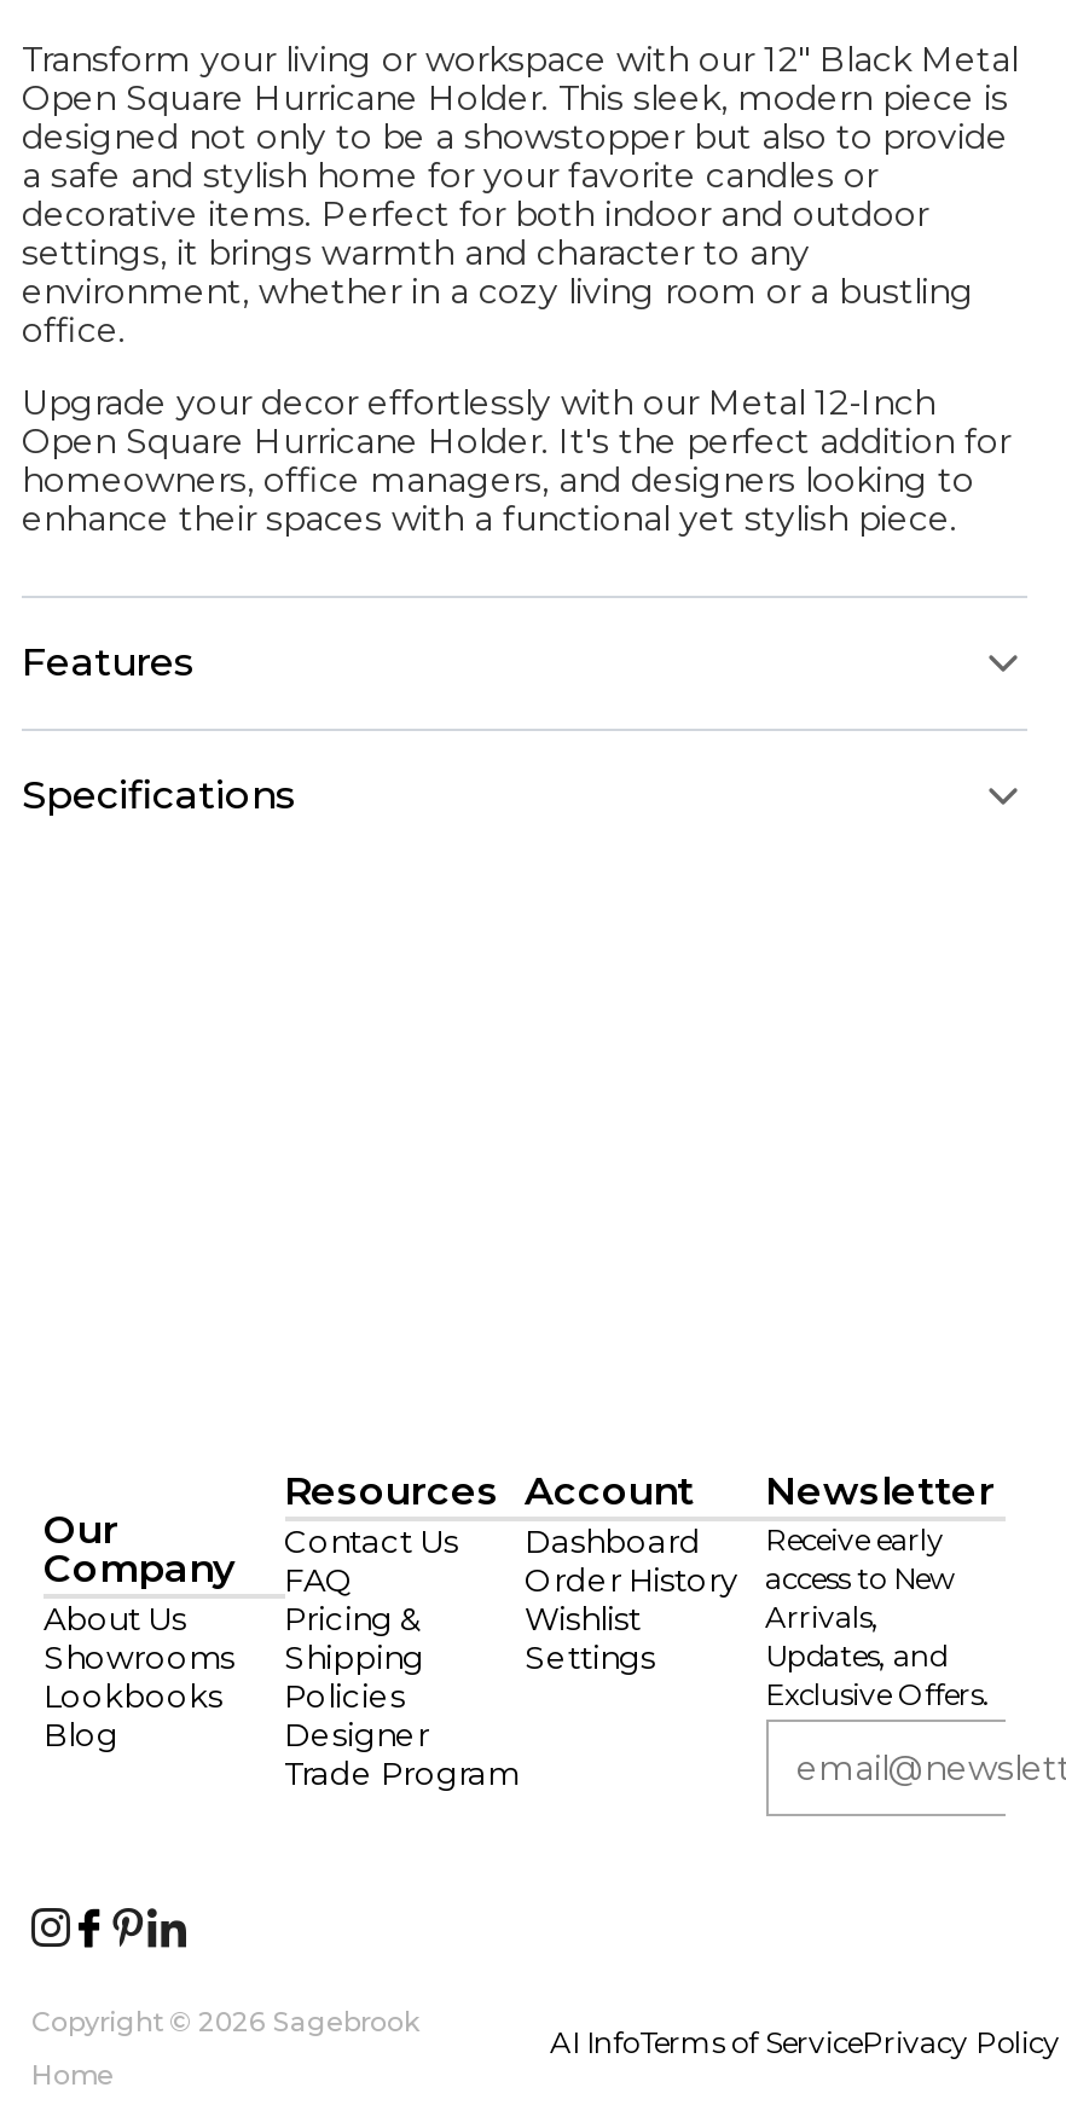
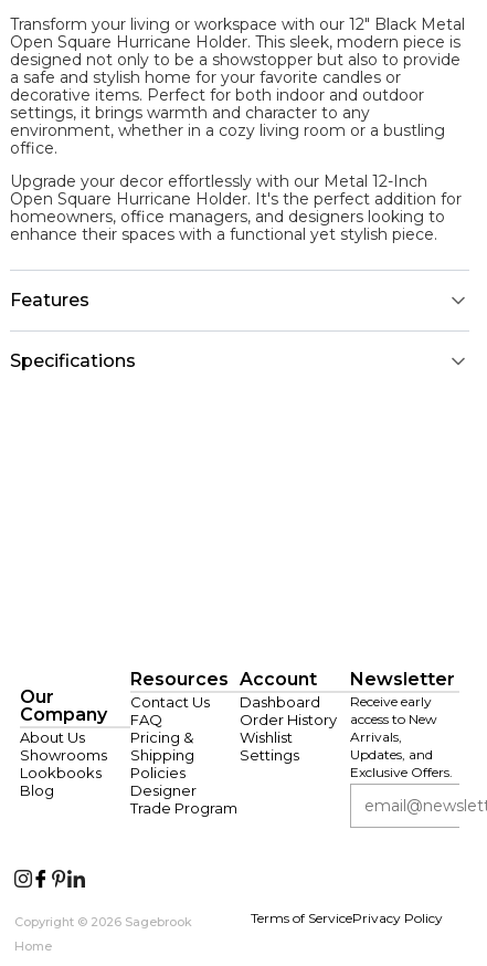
- AI InfoTerms of ServicePrivacy Policy
+ Terms of ServicePrivacy Policy
